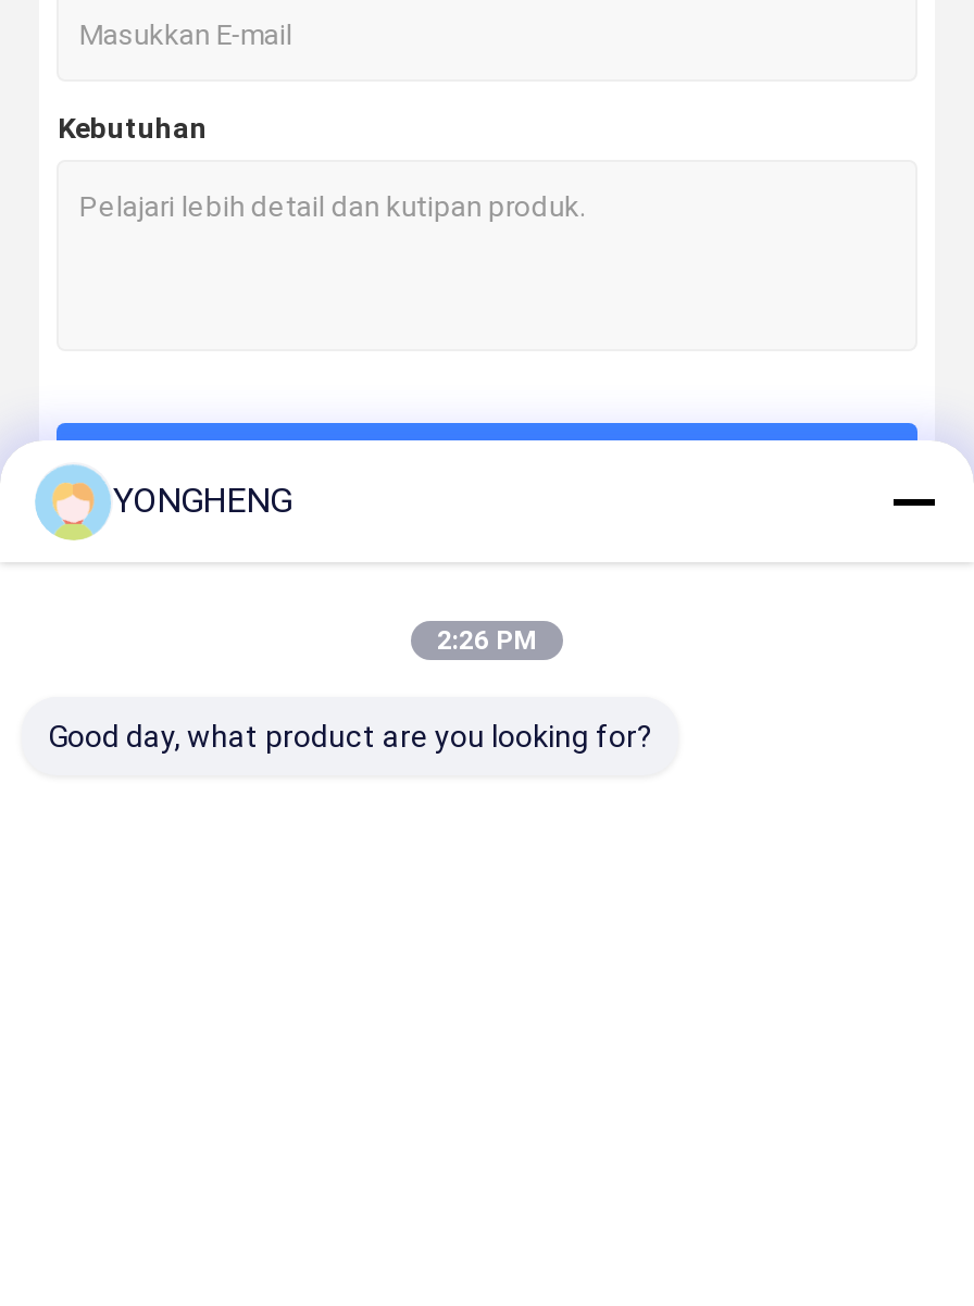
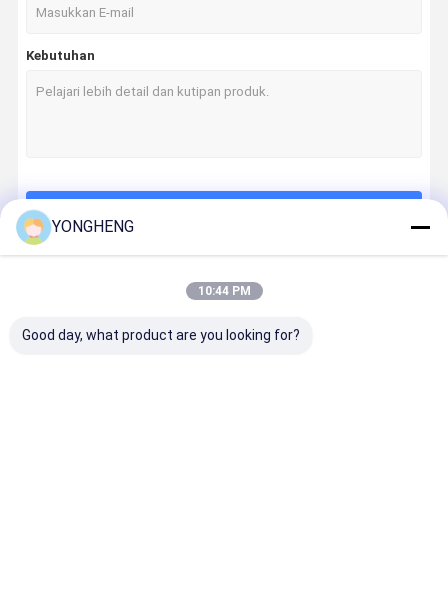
- 2:26 PM
+ 10:44 PM
